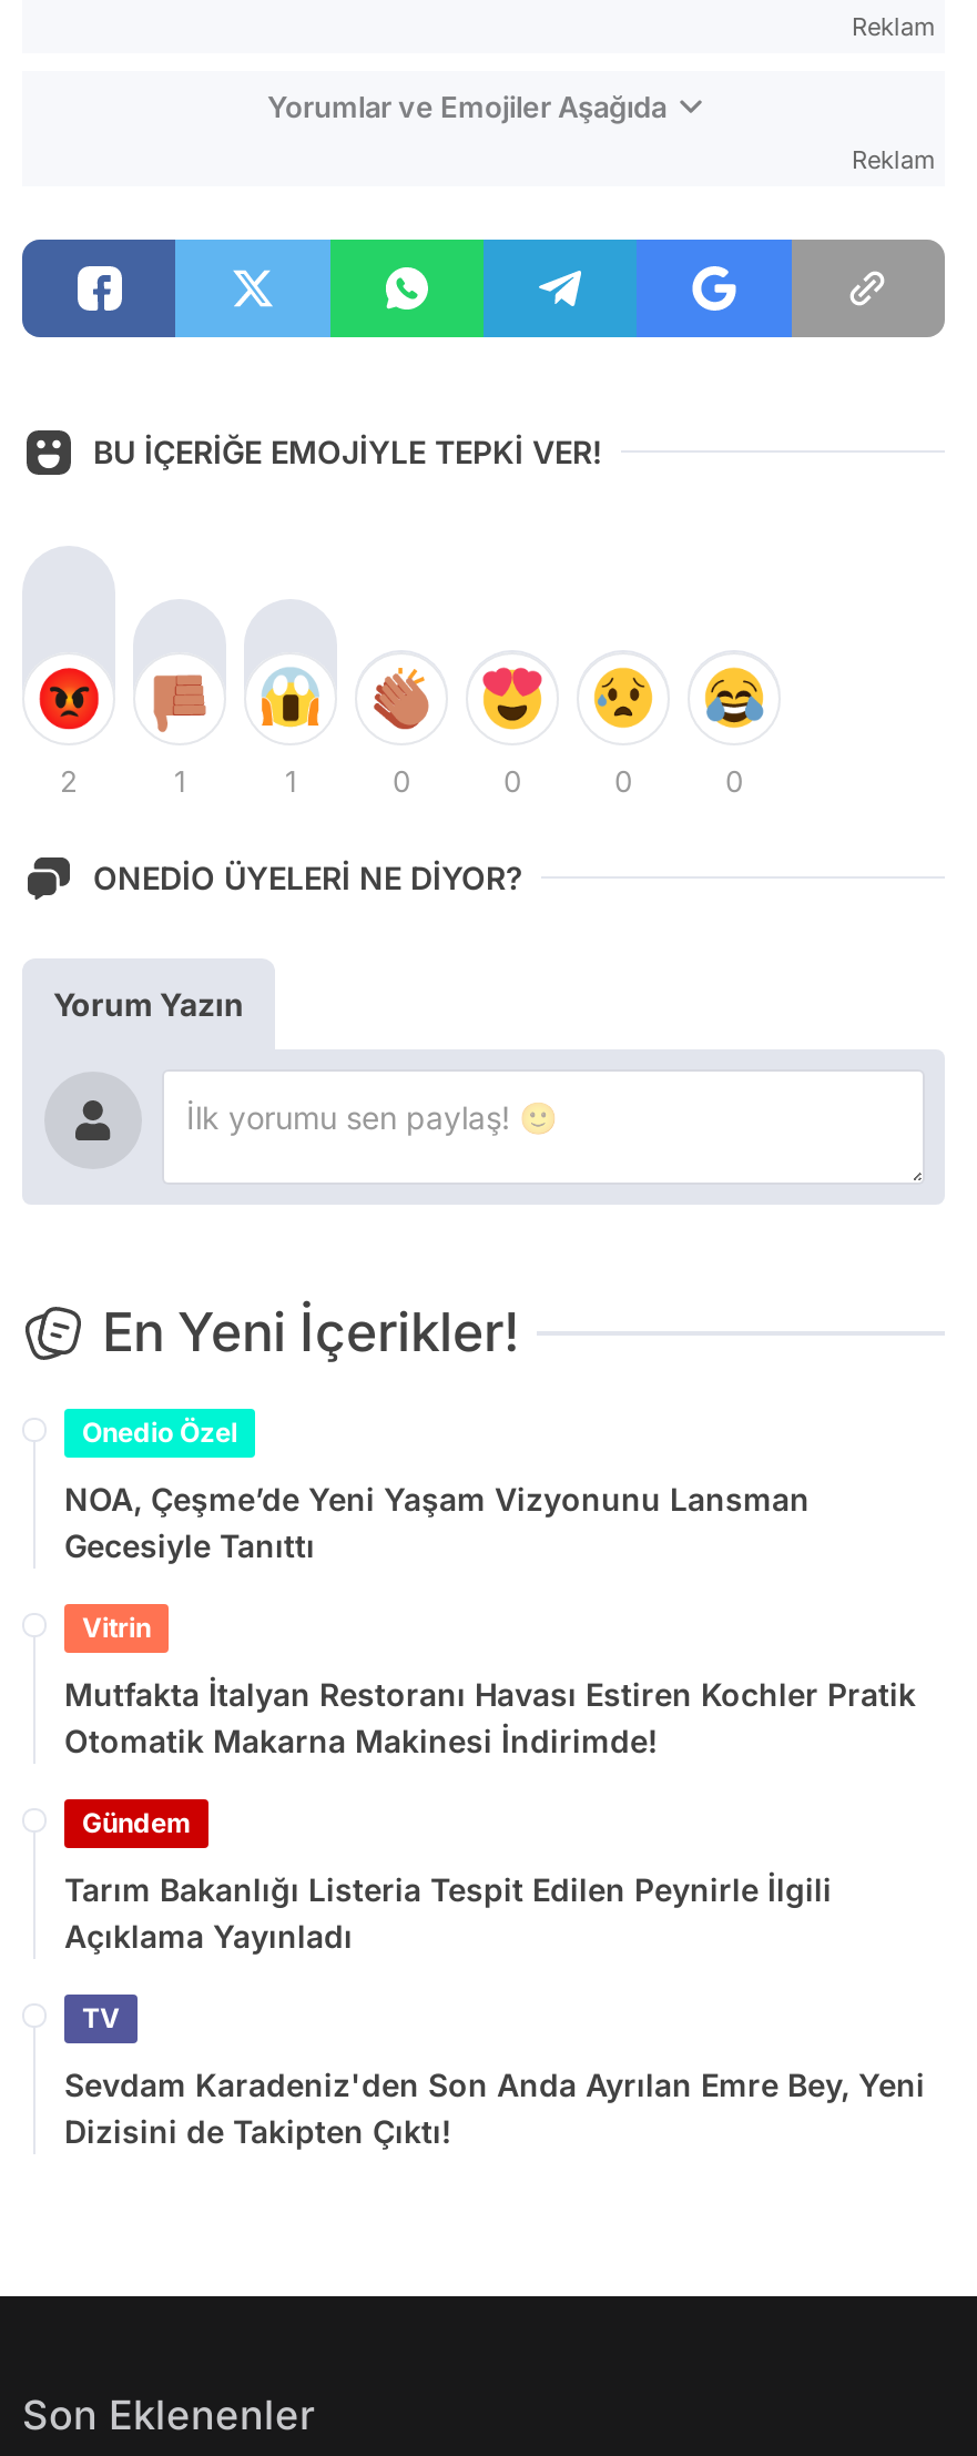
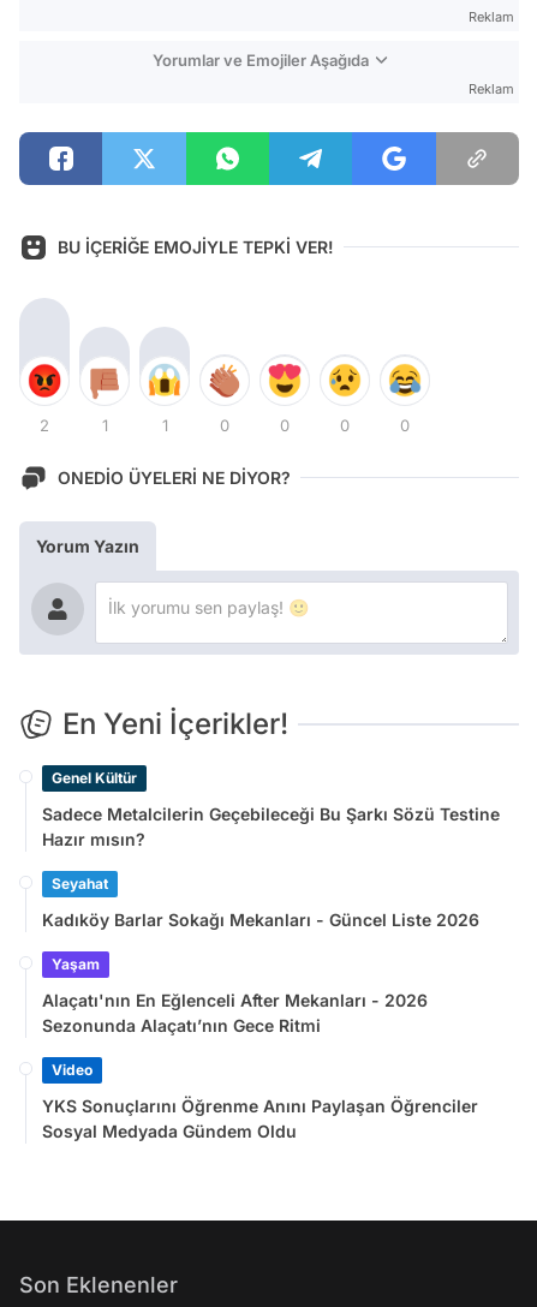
- Onedio Özel
+ Genel Kültür

- NOA, Çeşme’de Yeni Yaşam Vizyonunu Lansman
- Gecesiyle Tanıttı
+ Sadece Metalcilerin Geçebileceği Bu Şarkı Sözü Testine
+ Hazır mısın?

- Vitrin
+ Seyahat

- Mutfakta İtalyan Restoranı Havası Estiren Kochler Pratik
- Otomatik Makarna Makinesi İndirimde!
+ Kadıköy Barlar Sokağı Mekanları - Güncel Liste 2026

- Gündem
+ Yaşam

- Tarım Bakanlığı Listeria Tespit Edilen Peynirle İlgili
- Açıklama Yayınladı
+ Alaçatı'nın En Eğlenceli After Mekanları - 2026
+ Sezonunda Alaçatı’nın Gece Ritmi

- TV
+ Video

- Sevdam Karadeniz'den Son Anda Ayrılan Emre Bey, Yeni
- Dizisini de Takipten Çıktı!
+ YKS Sonuçlarını Öğrenme Anını Paylaşan Öğrenciler
+ Sosyal Medyada Gündem Oldu
